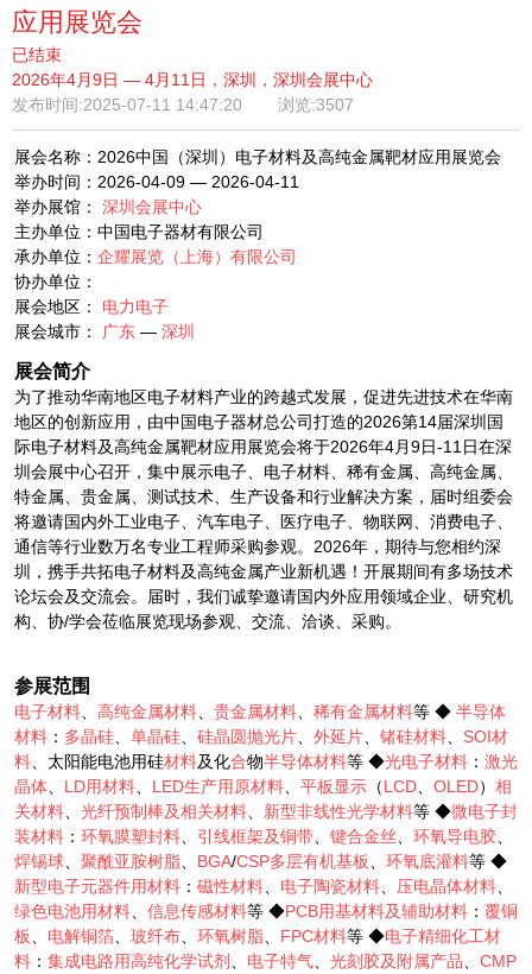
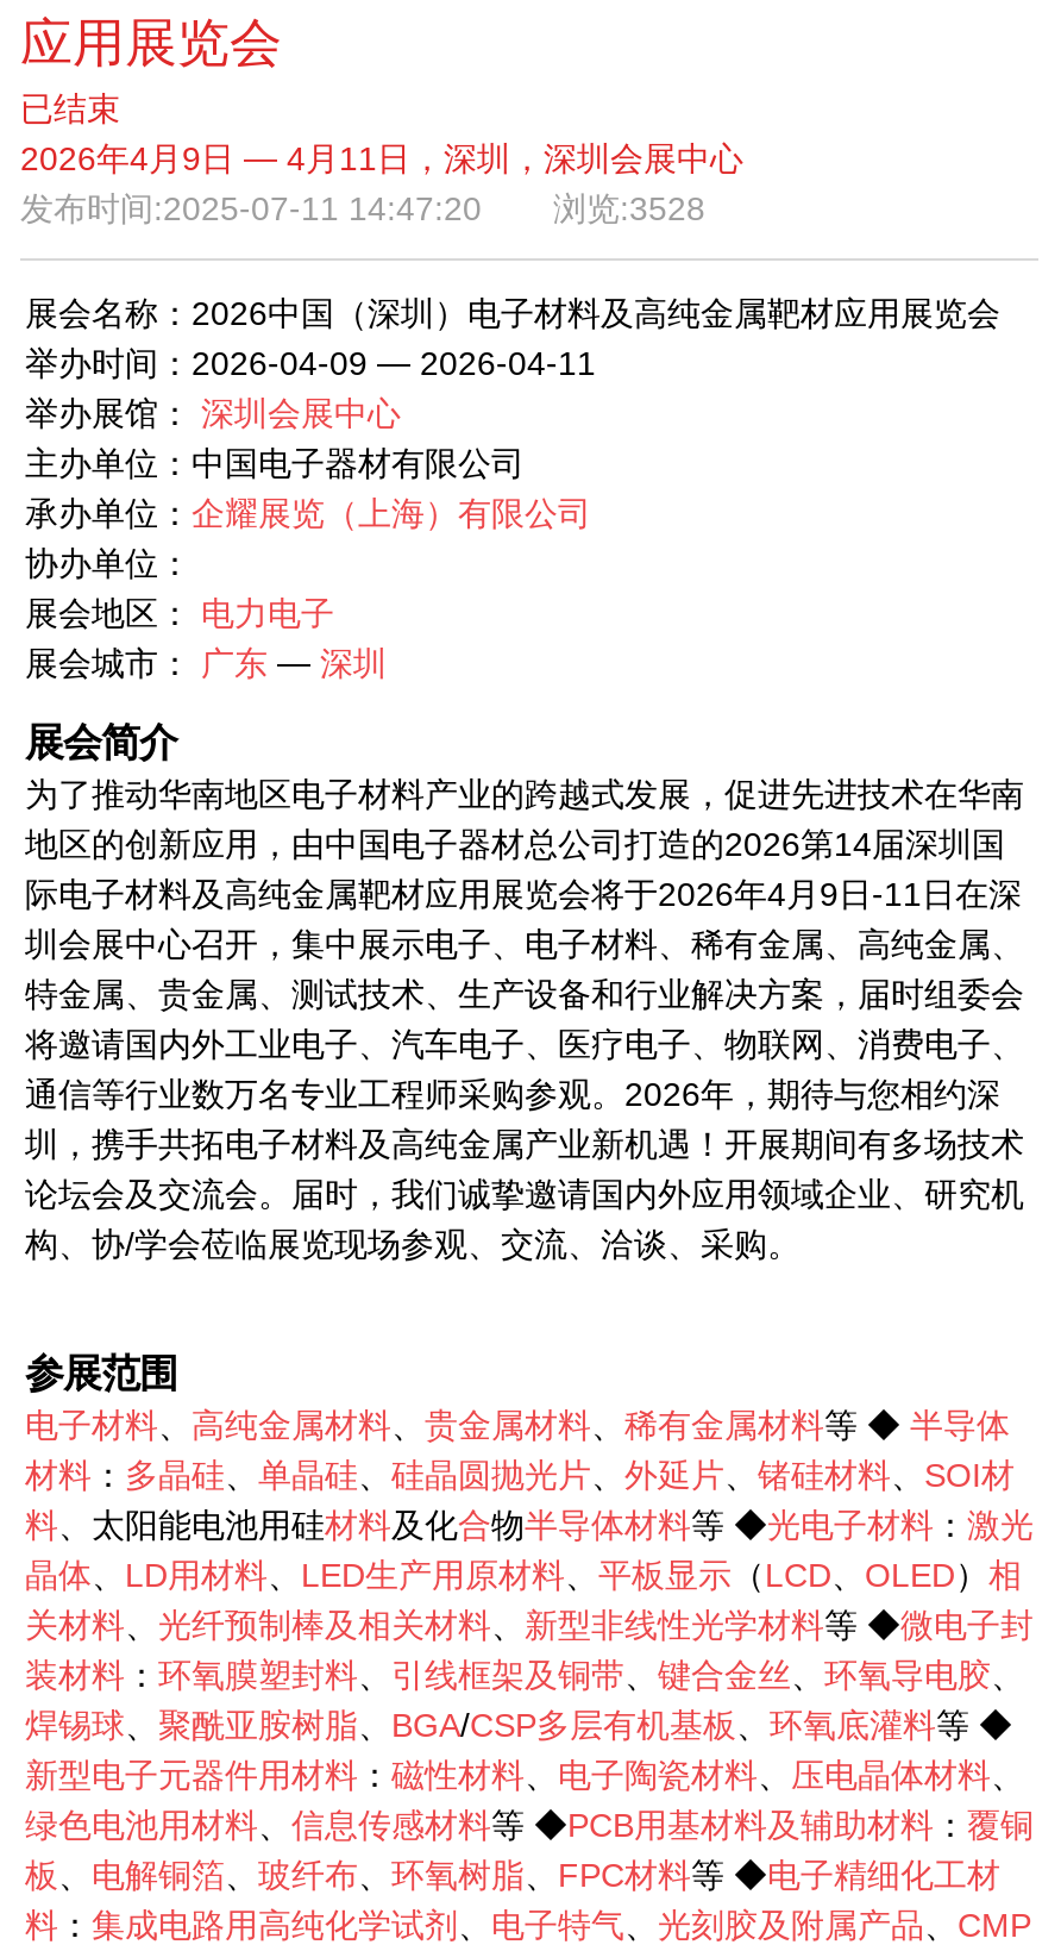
- 发布时间:2025-07-11 14:47:20 浏览:3507
+ 发布时间:2025-07-11 14:47:20 浏览:3528
